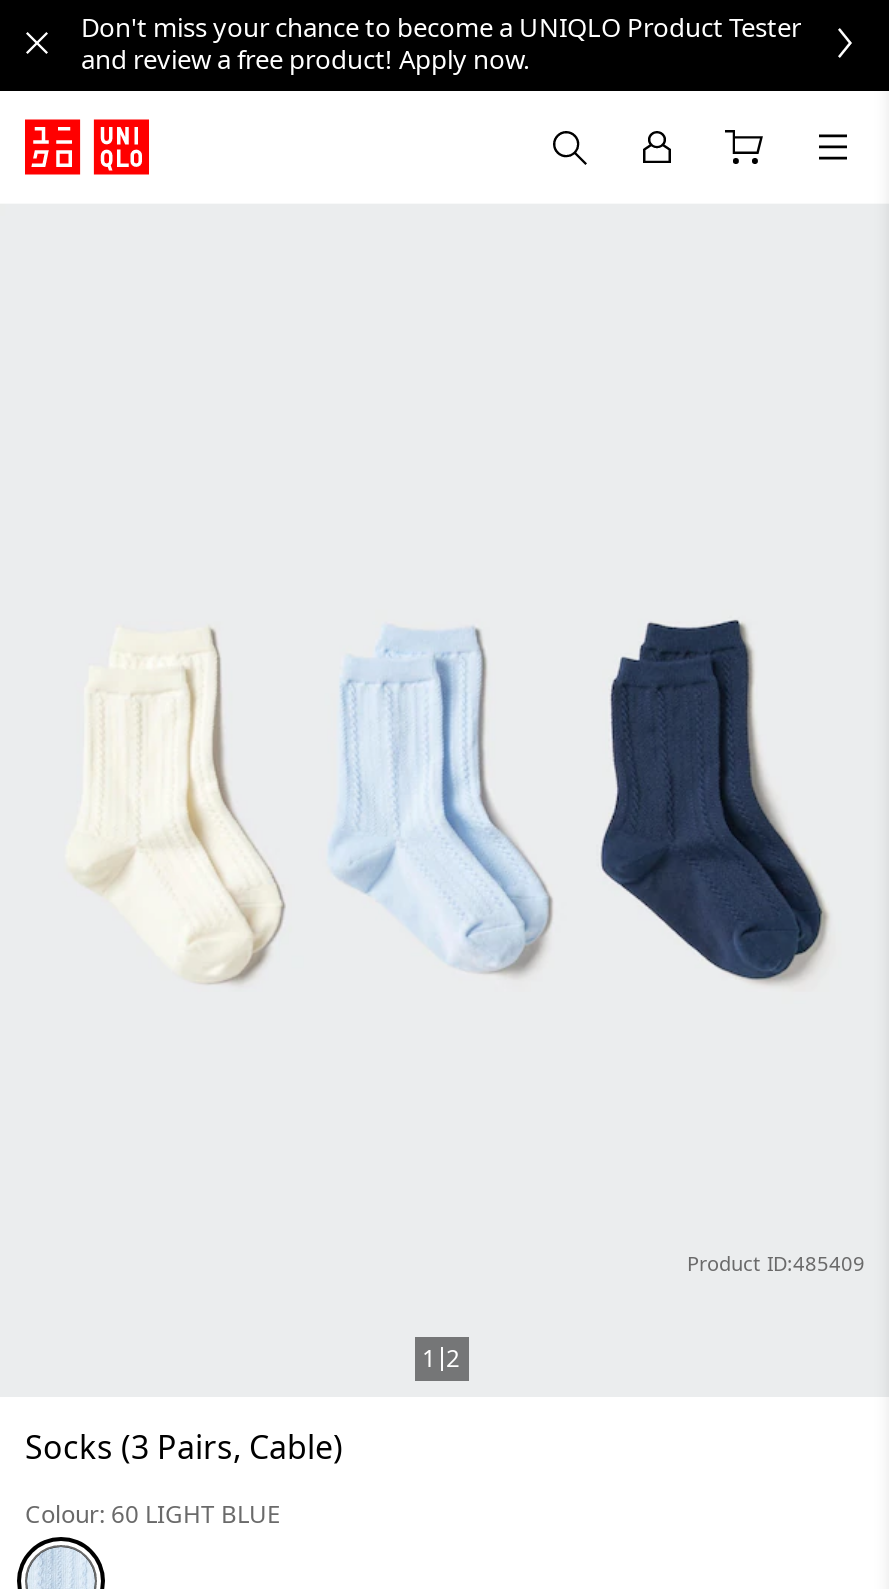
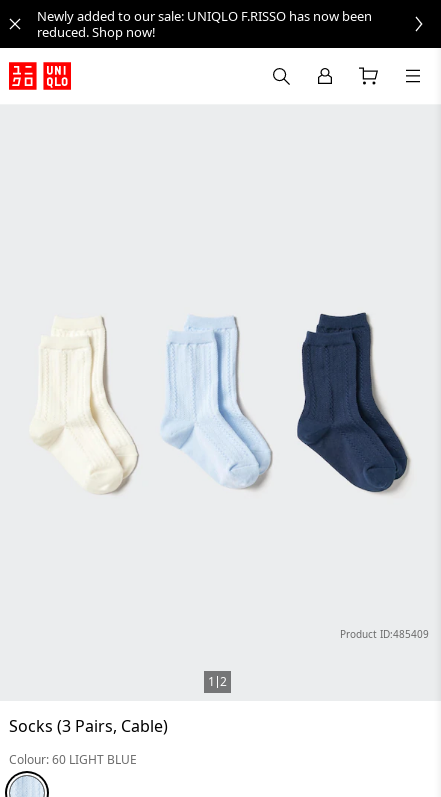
- Don't miss your chance to become a UNIQLO Product Tester
- and review a free product! Apply now.
+ Newly added to our sale: UNIQLO F.RISSO has now been
+ reduced. Shop now!
